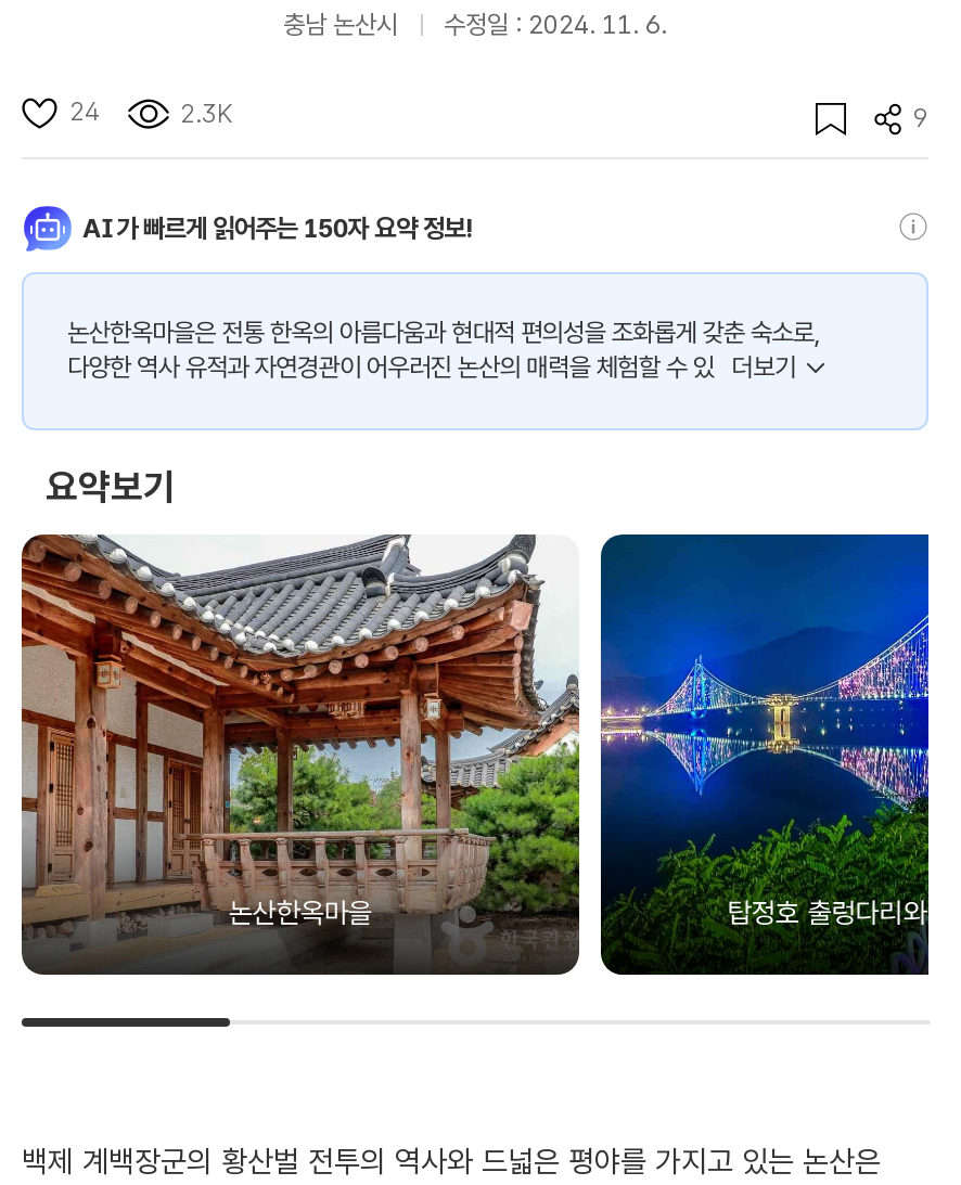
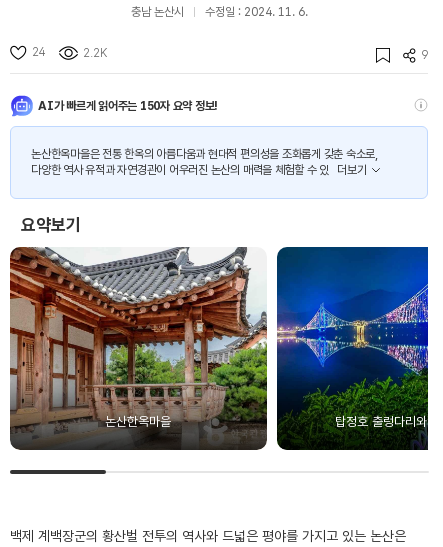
- 2.3K
+ 2.2K
